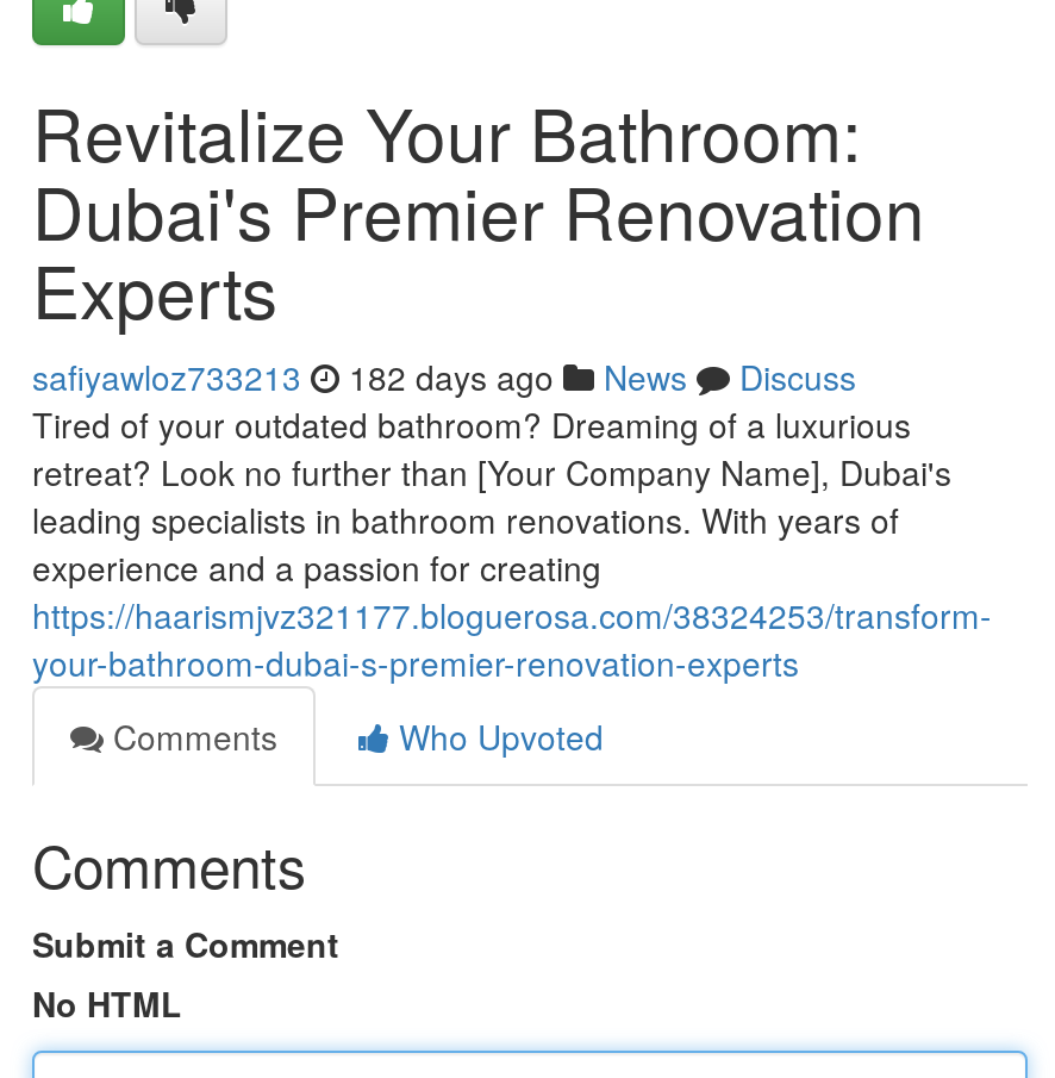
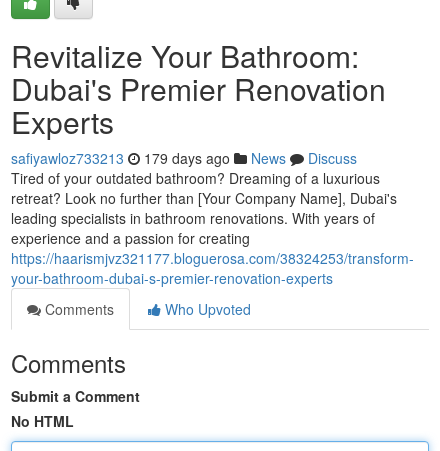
- safiyawloz733213 182 days ago News Discuss
+ safiyawloz733213 179 days ago News Discuss
